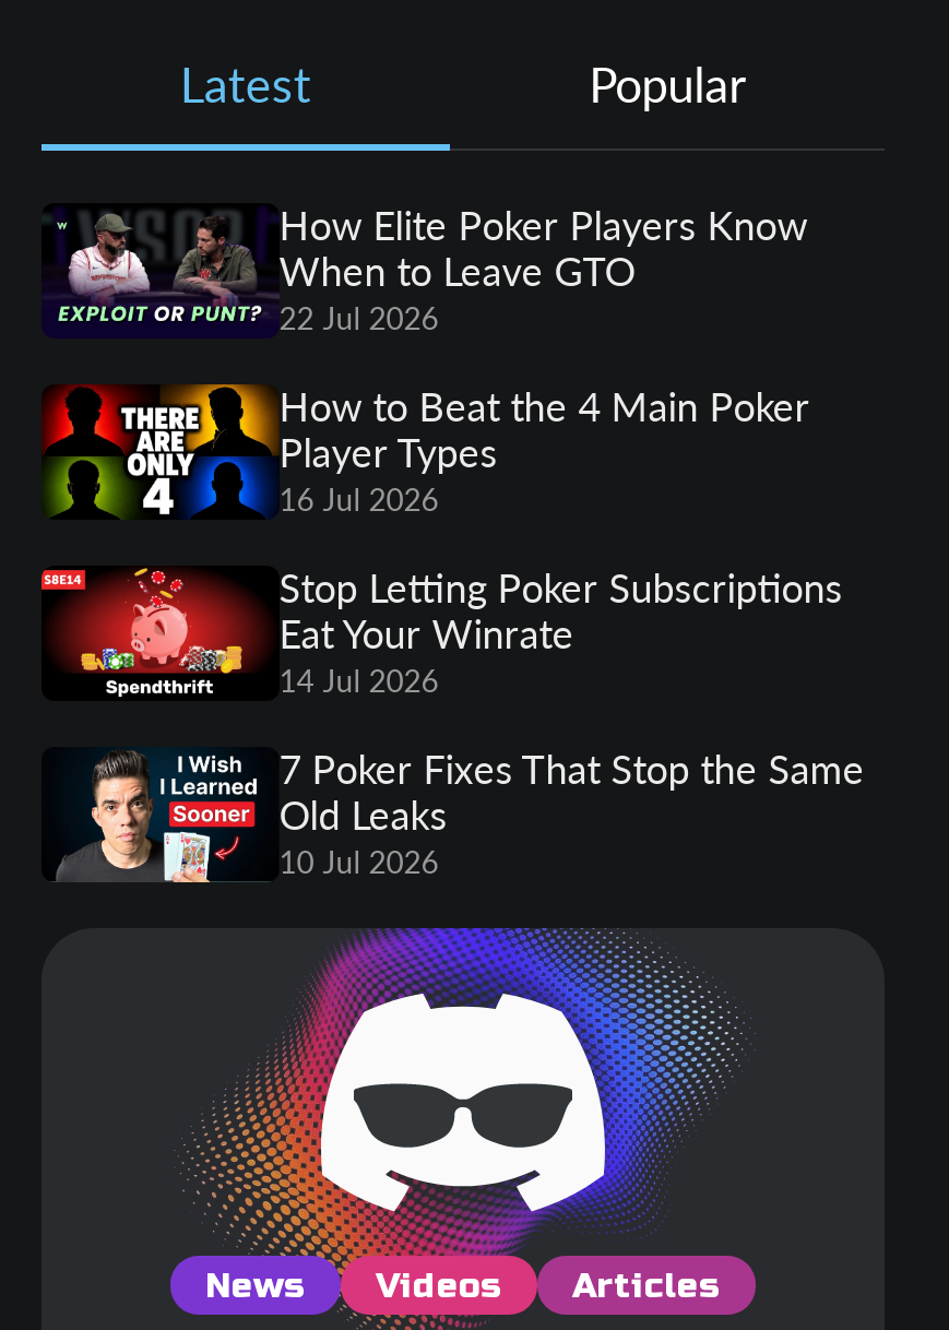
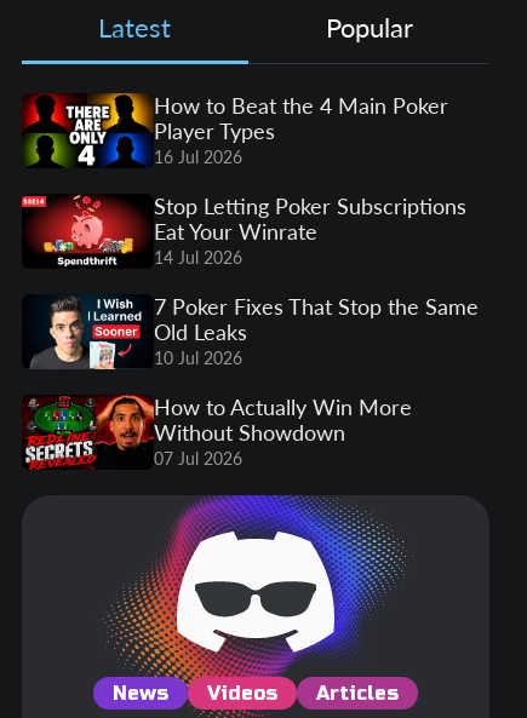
- [image]
- How Elite Poker Players Know
- When to Leave GTO
- 22 Jul 2026

moved up: [image] | How to Beat the 4 Main Poker | Player Types | ... | Old Leaks | 10 Jul 2026

+ [image]
+ How to Actually Win More
+ Without Showdown
+ 07 Jul 2026
